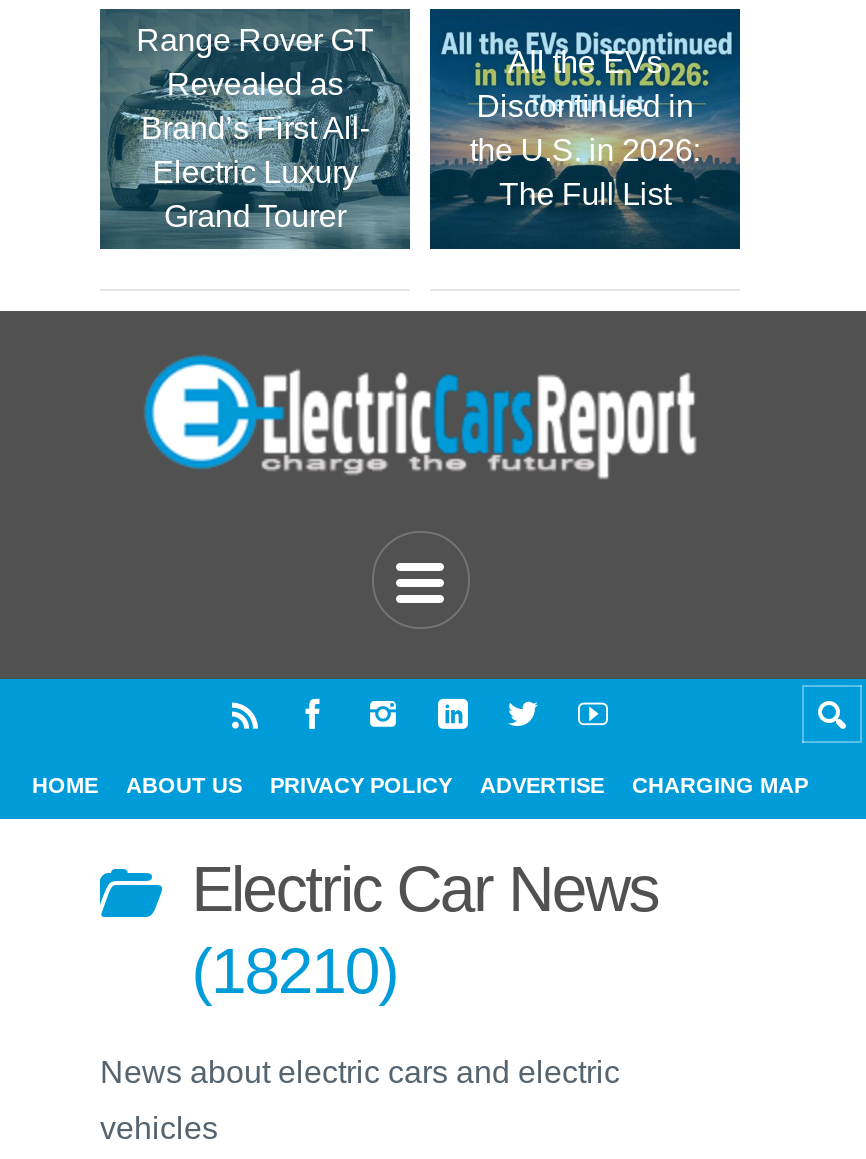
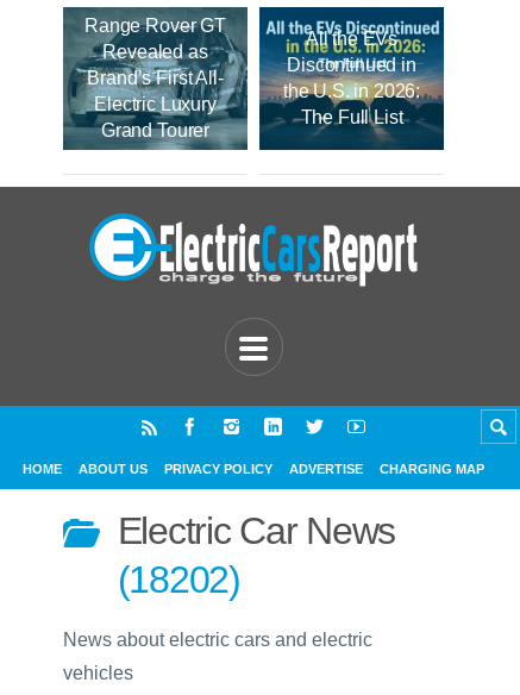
- 18210
+ 18202
